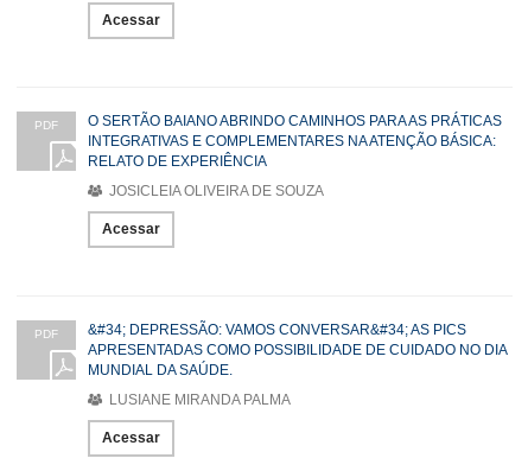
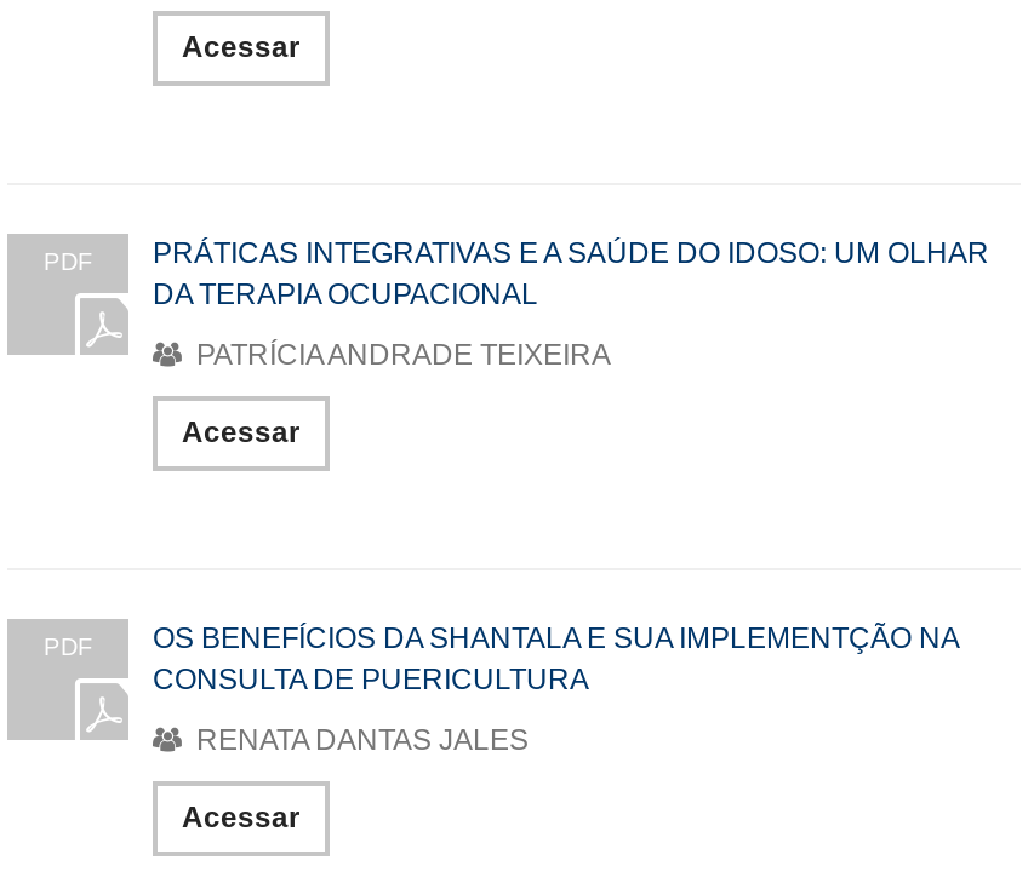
- O SERTÃO BAIANO ABRINDO CAMINHOS PARA AS PRÁTICAS
- INTEGRATIVAS E COMPLEMENTARES NA ATENÇÃO BÁSICA:
- RELATO DE EXPERIÊNCIA
+ PRÁTICAS INTEGRATIVAS E A SAÚDE DO IDOSO: UM OLHAR
+ DA TERAPIA OCUPACIONAL

- JOSICLEIA OLIVEIRA DE SOUZA
+ PATRÍCIA ANDRADE TEIXEIRA

- &#34; DEPRESSÃO: VAMOS CONVERSAR&#34; AS PICS
- APRESENTADAS COMO POSSIBILIDADE DE CUIDADO NO DIA
- MUNDIAL DA SAÚDE.
+ OS BENEFÍCIOS DA SHANTALA E SUA IMPLEMENTÇÃO NA
+ CONSULTA DE PUERICULTURA

- LUSIANE MIRANDA PALMA
+ RENATA DANTAS JALES
